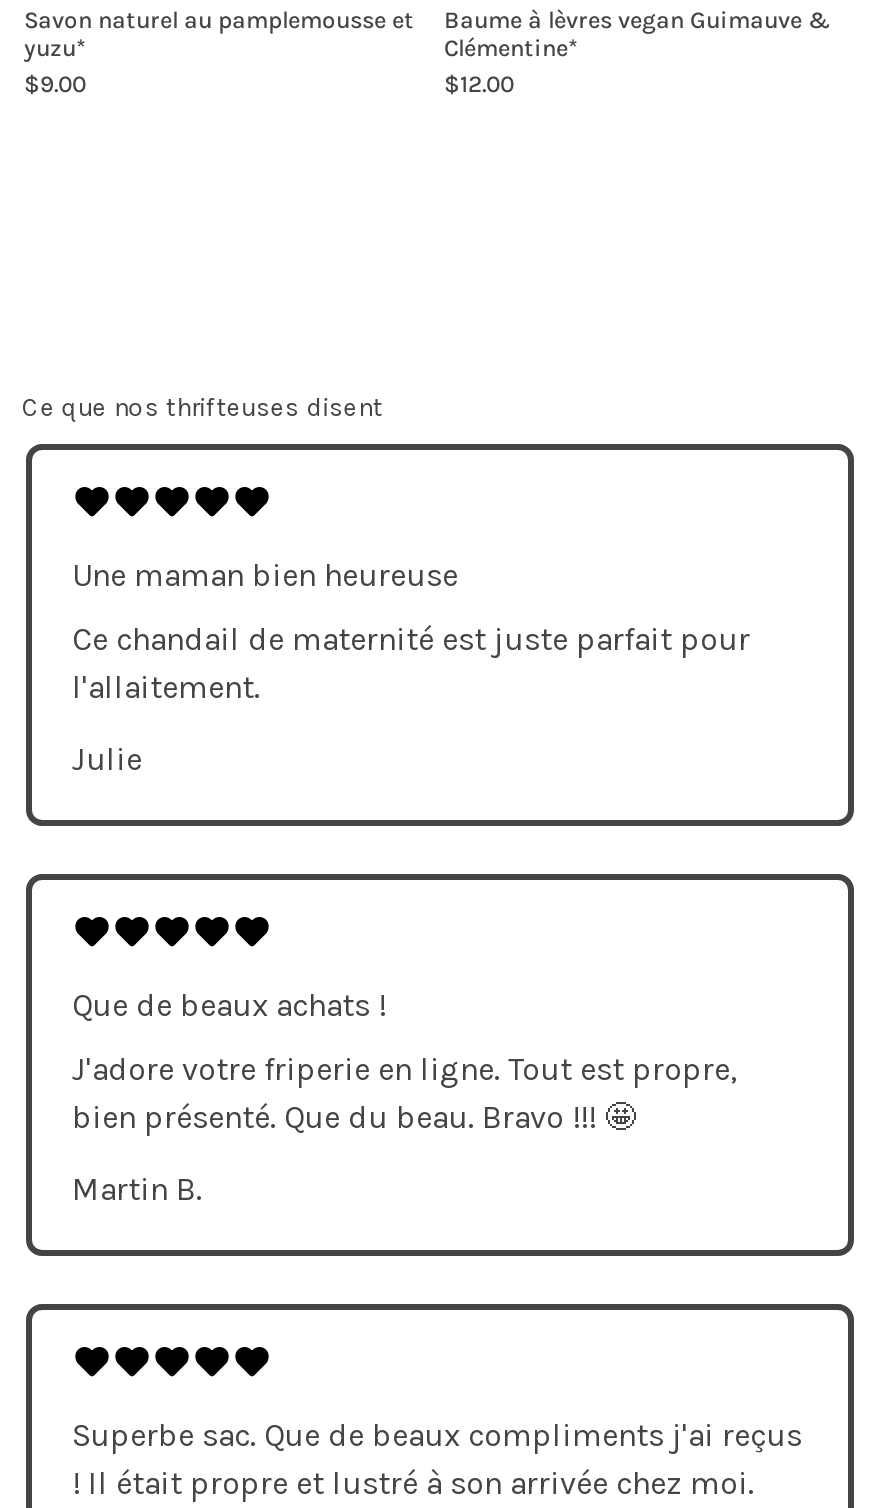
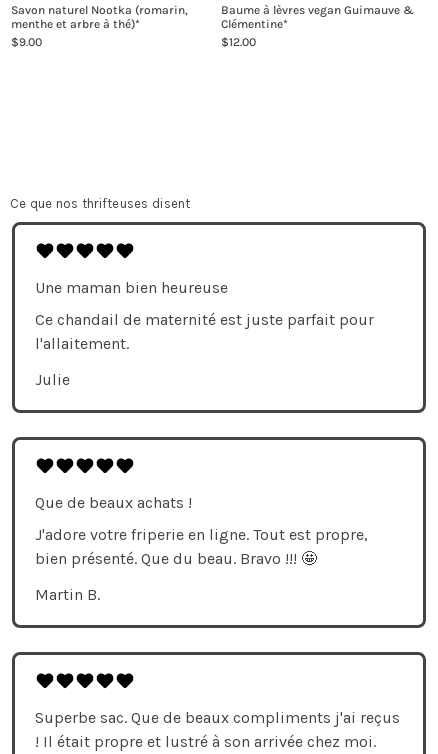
- Savon naturel au pamplemousse et
- yuzu*
+ Savon naturel Nootka (romarin,
+ menthe et arbre à thé)*
